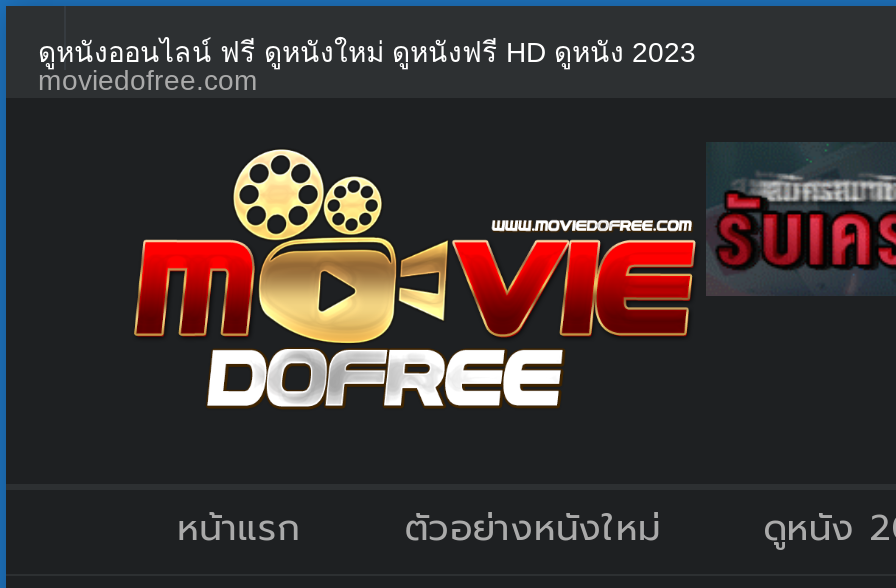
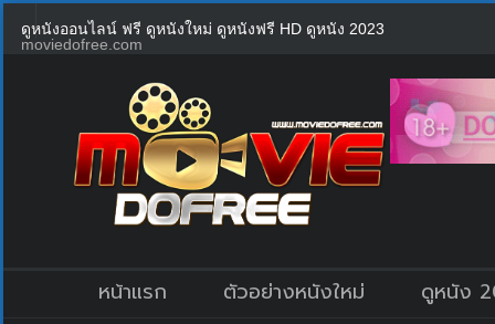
- [image]
+ [image]
